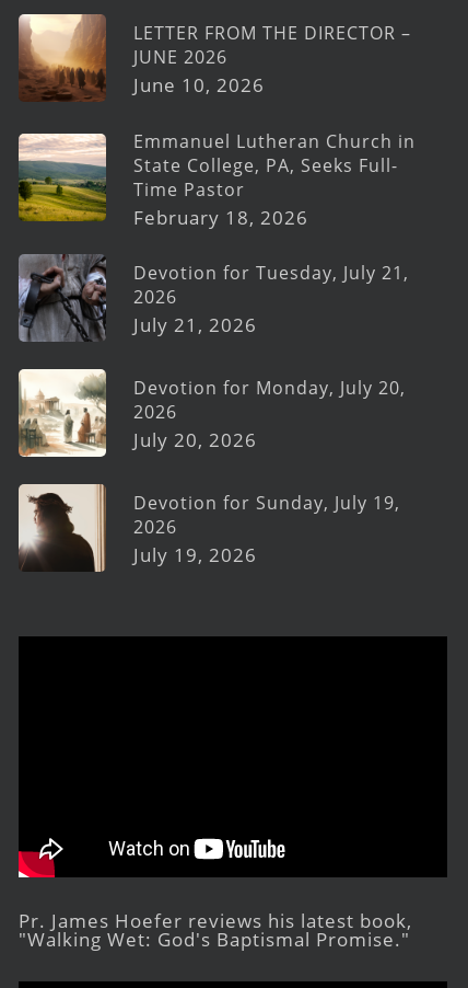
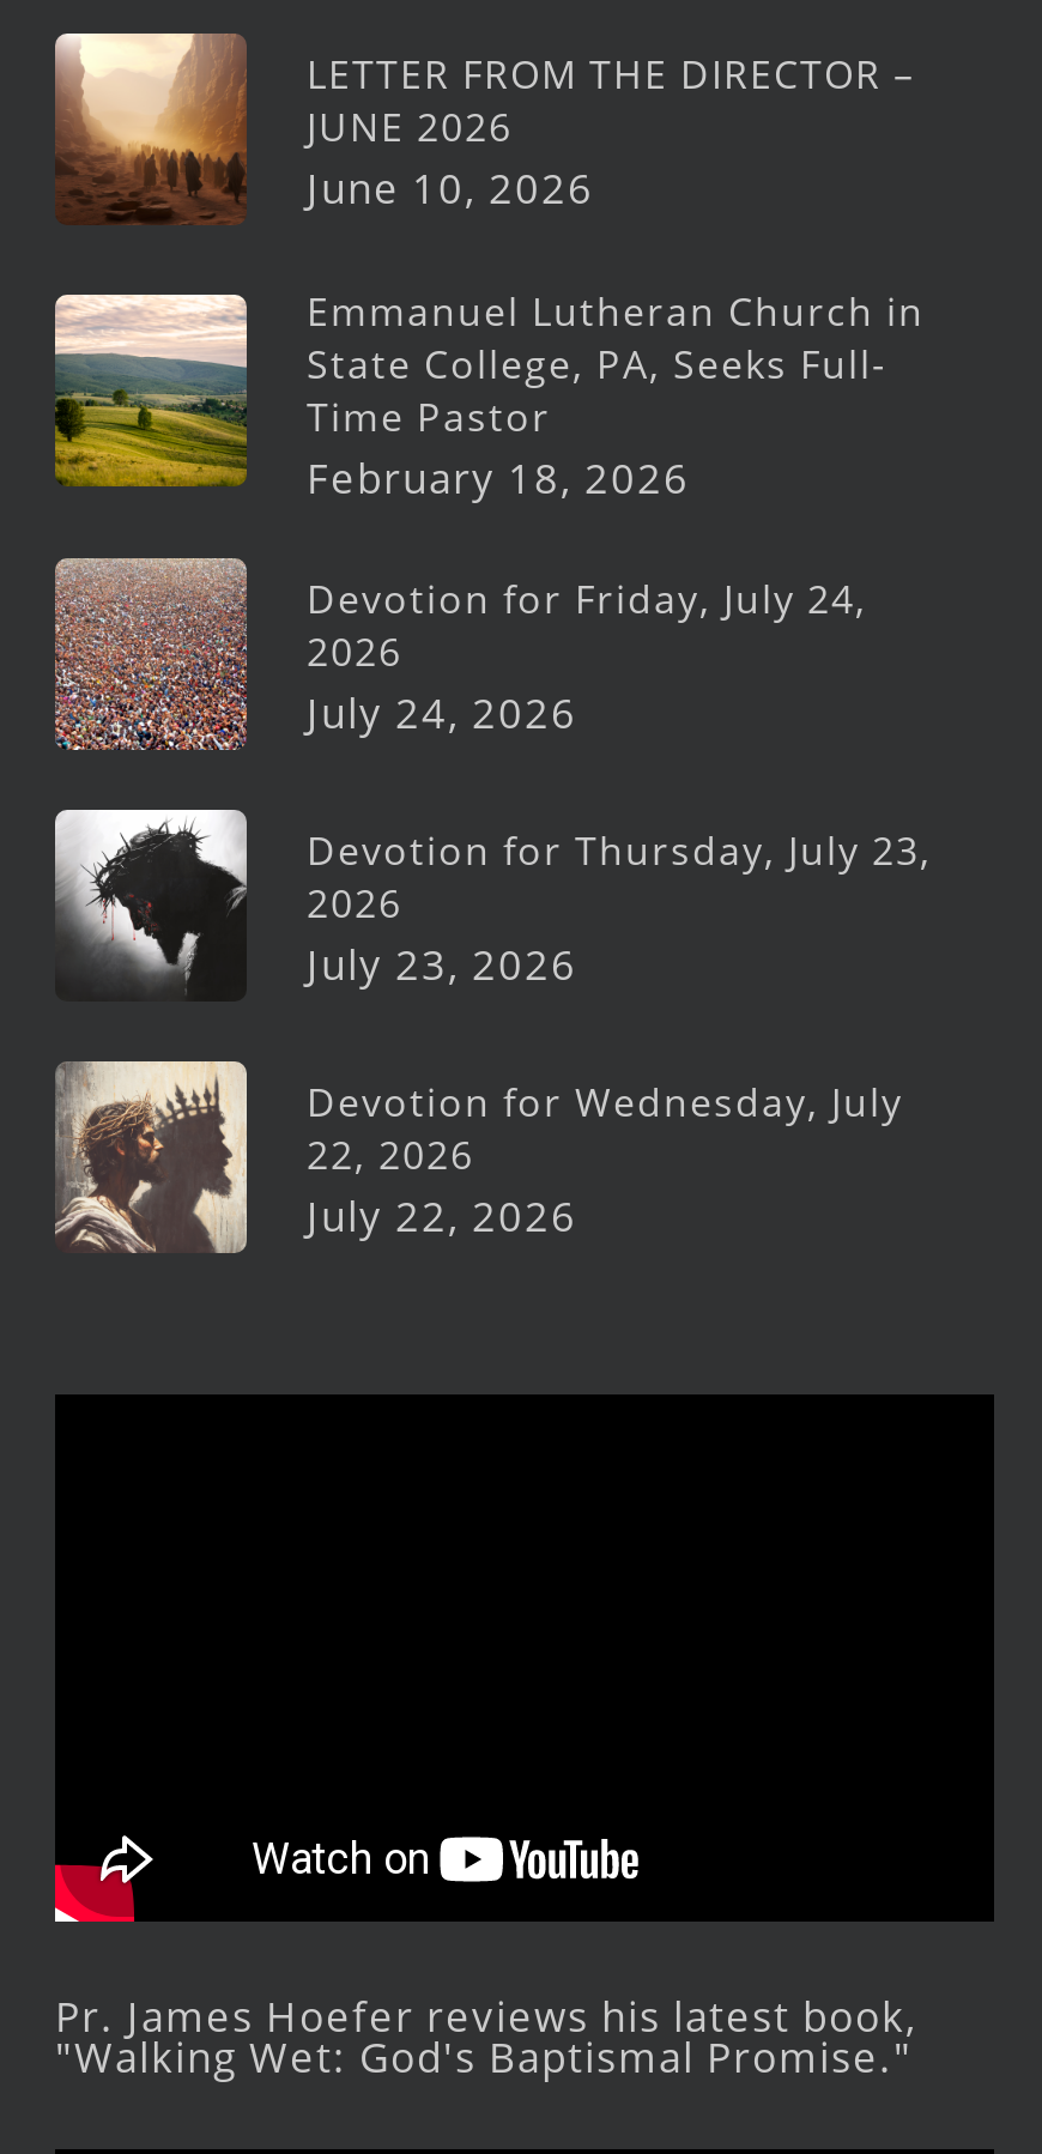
- [image]
- Devotion for Tuesday, July 21,
+ [image]
+ Devotion for Friday, July 24,

- July 21, 2026
+ July 24, 2026

- [image]
- Devotion for Monday, July 20,
+ [image]
+ Devotion for Thursday, July 23,

- July 20, 2026
+ July 23, 2026

- [image]
- Devotion for Sunday, July 19,
- 2026
- July 19, 2026
+ [image]
+ Devotion for Wednesday, July
+ 22, 2026
+ July 22, 2026
